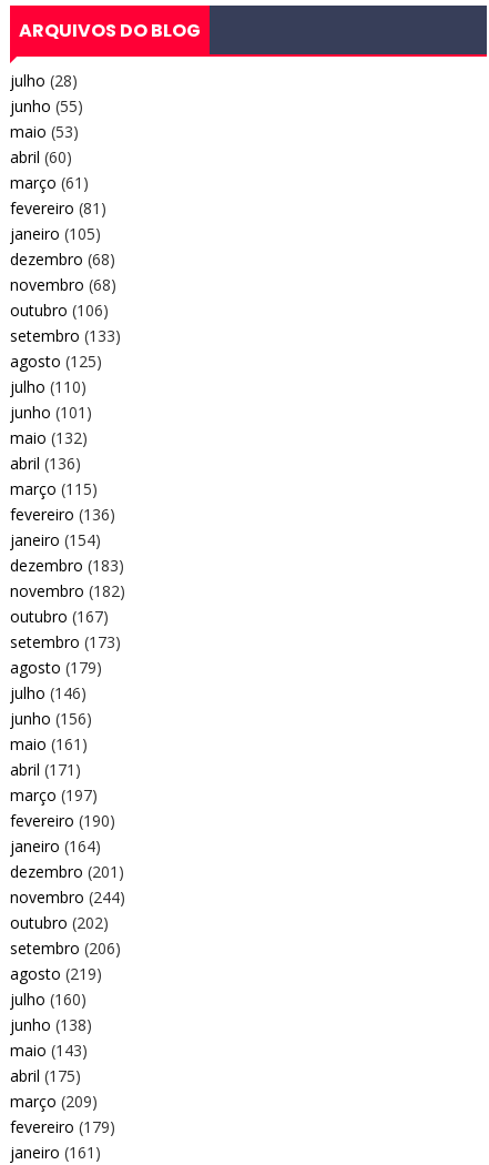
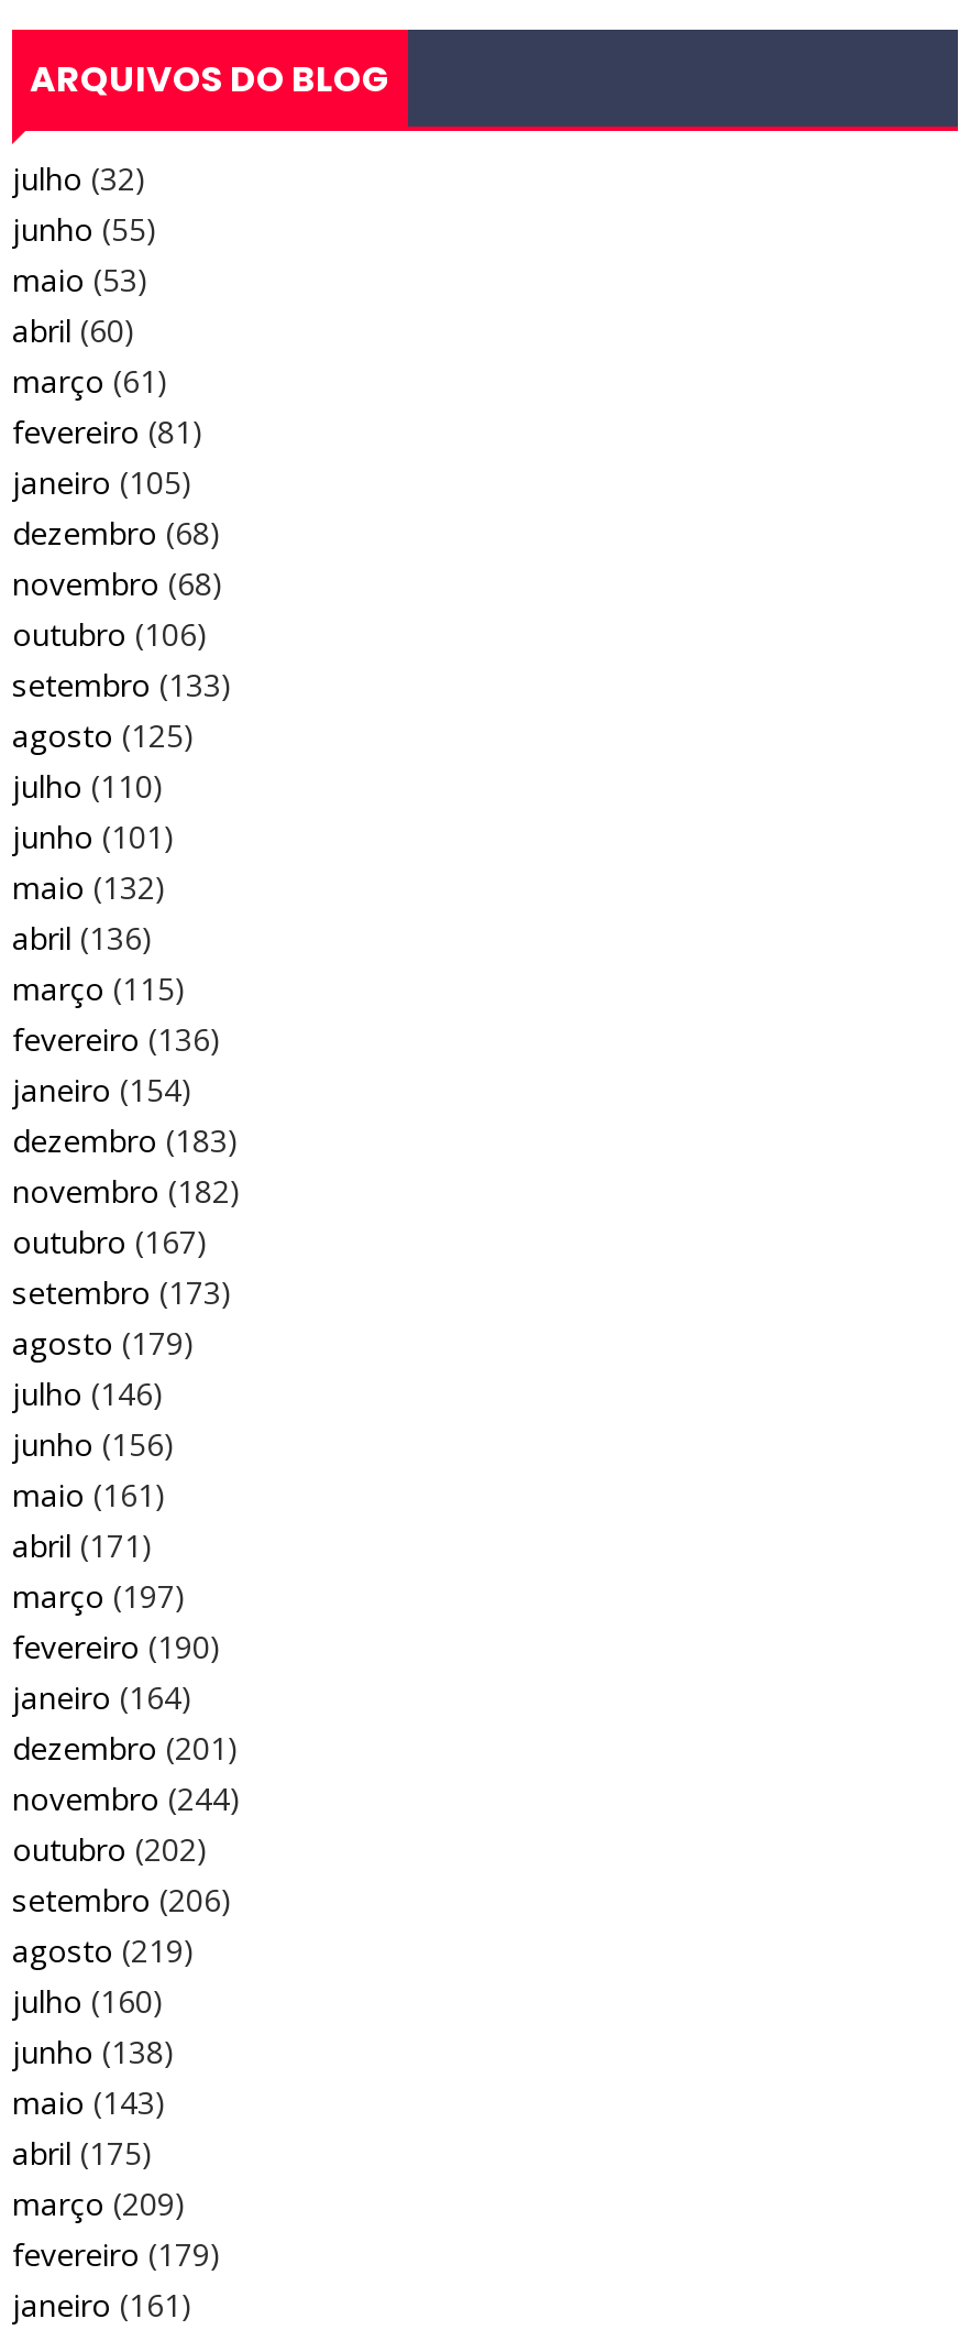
- julho (28)
+ julho (32)
